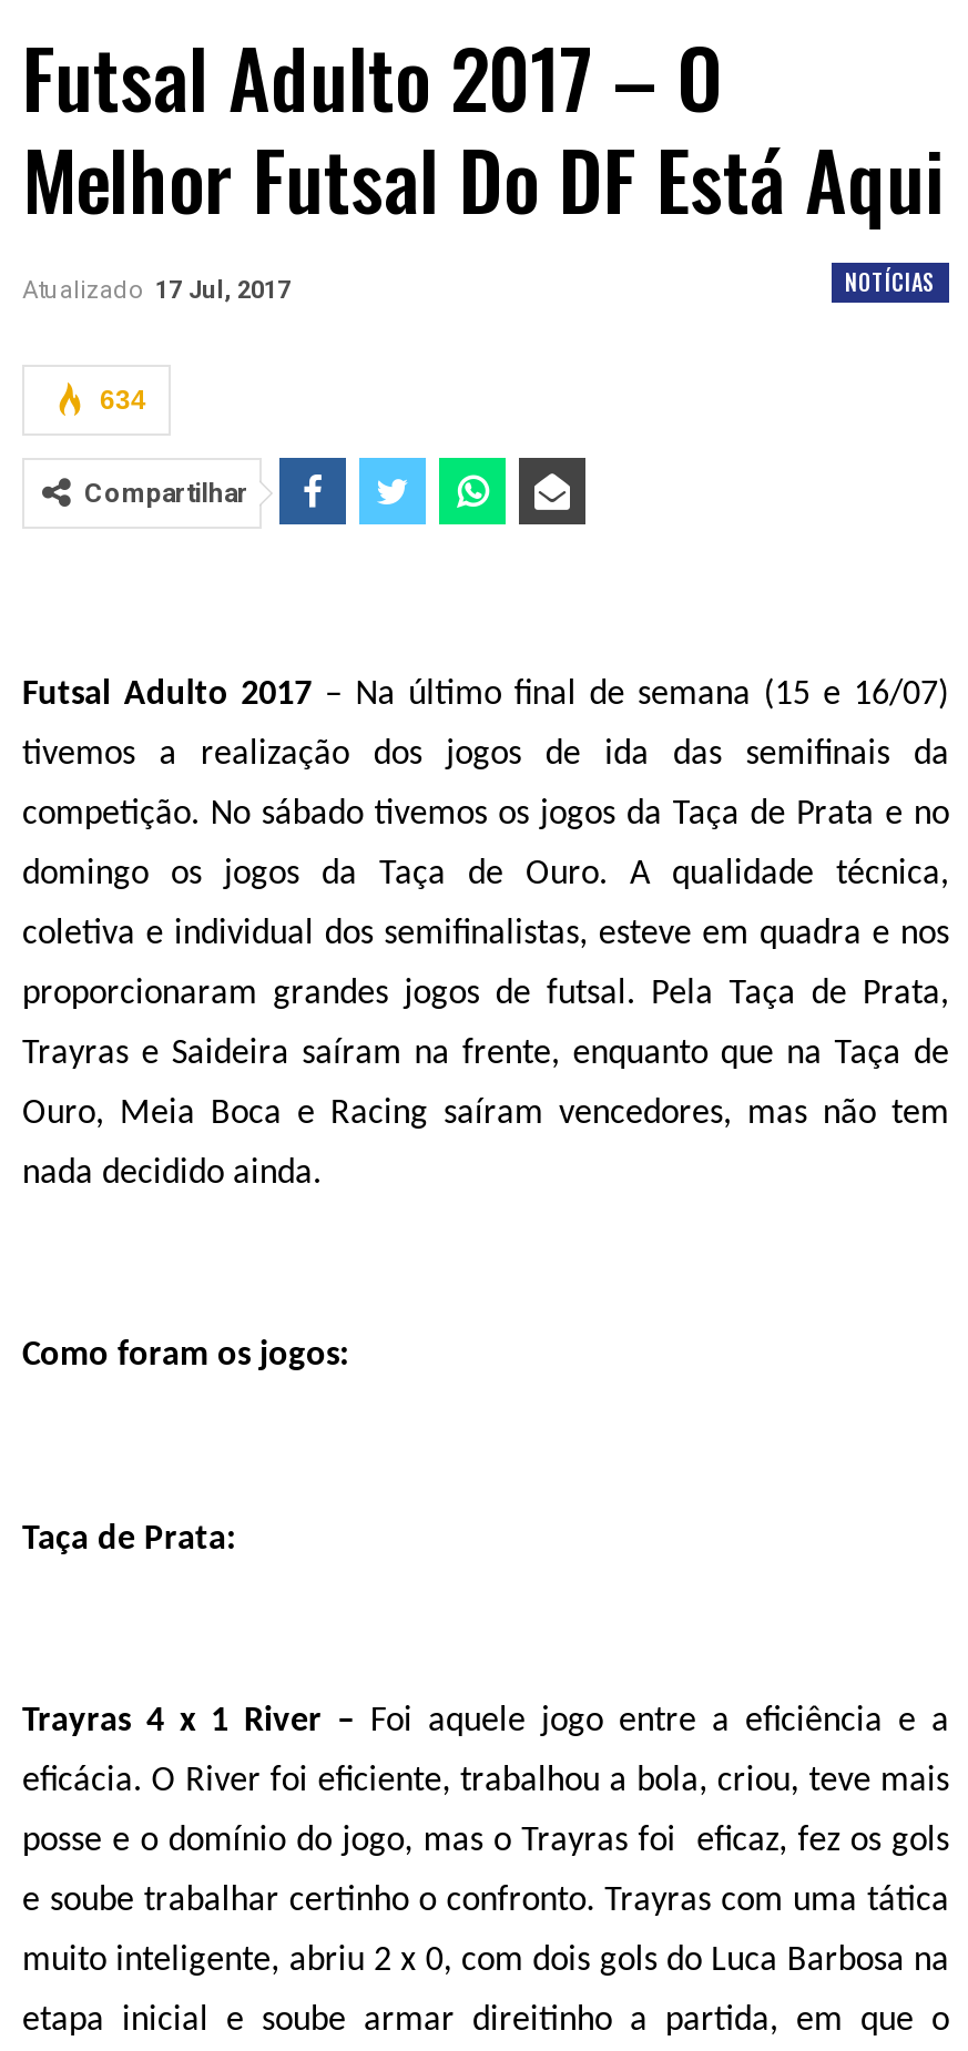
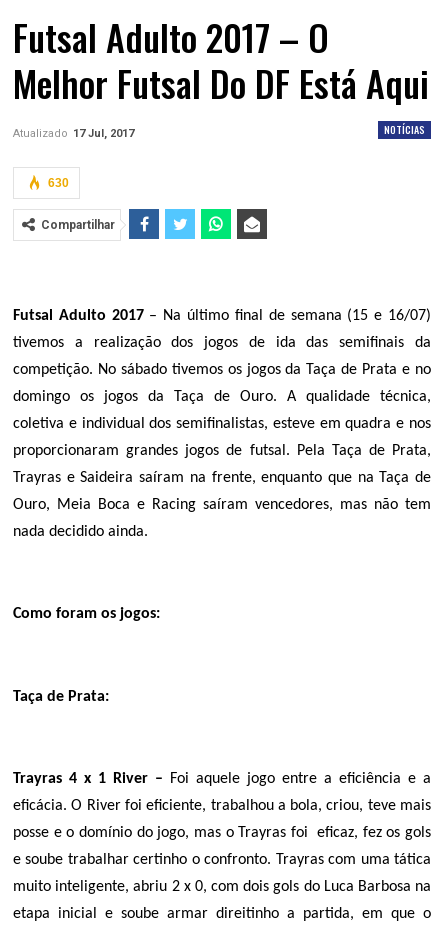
- 634
+ 630
